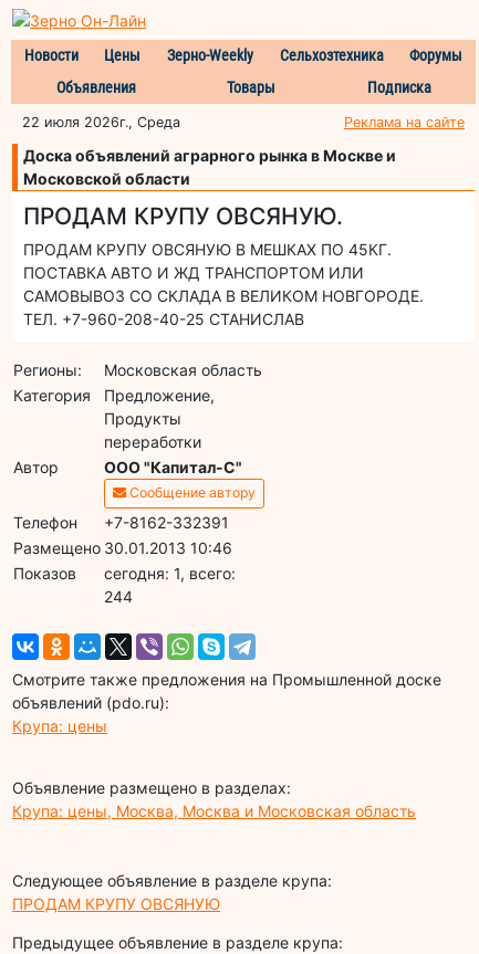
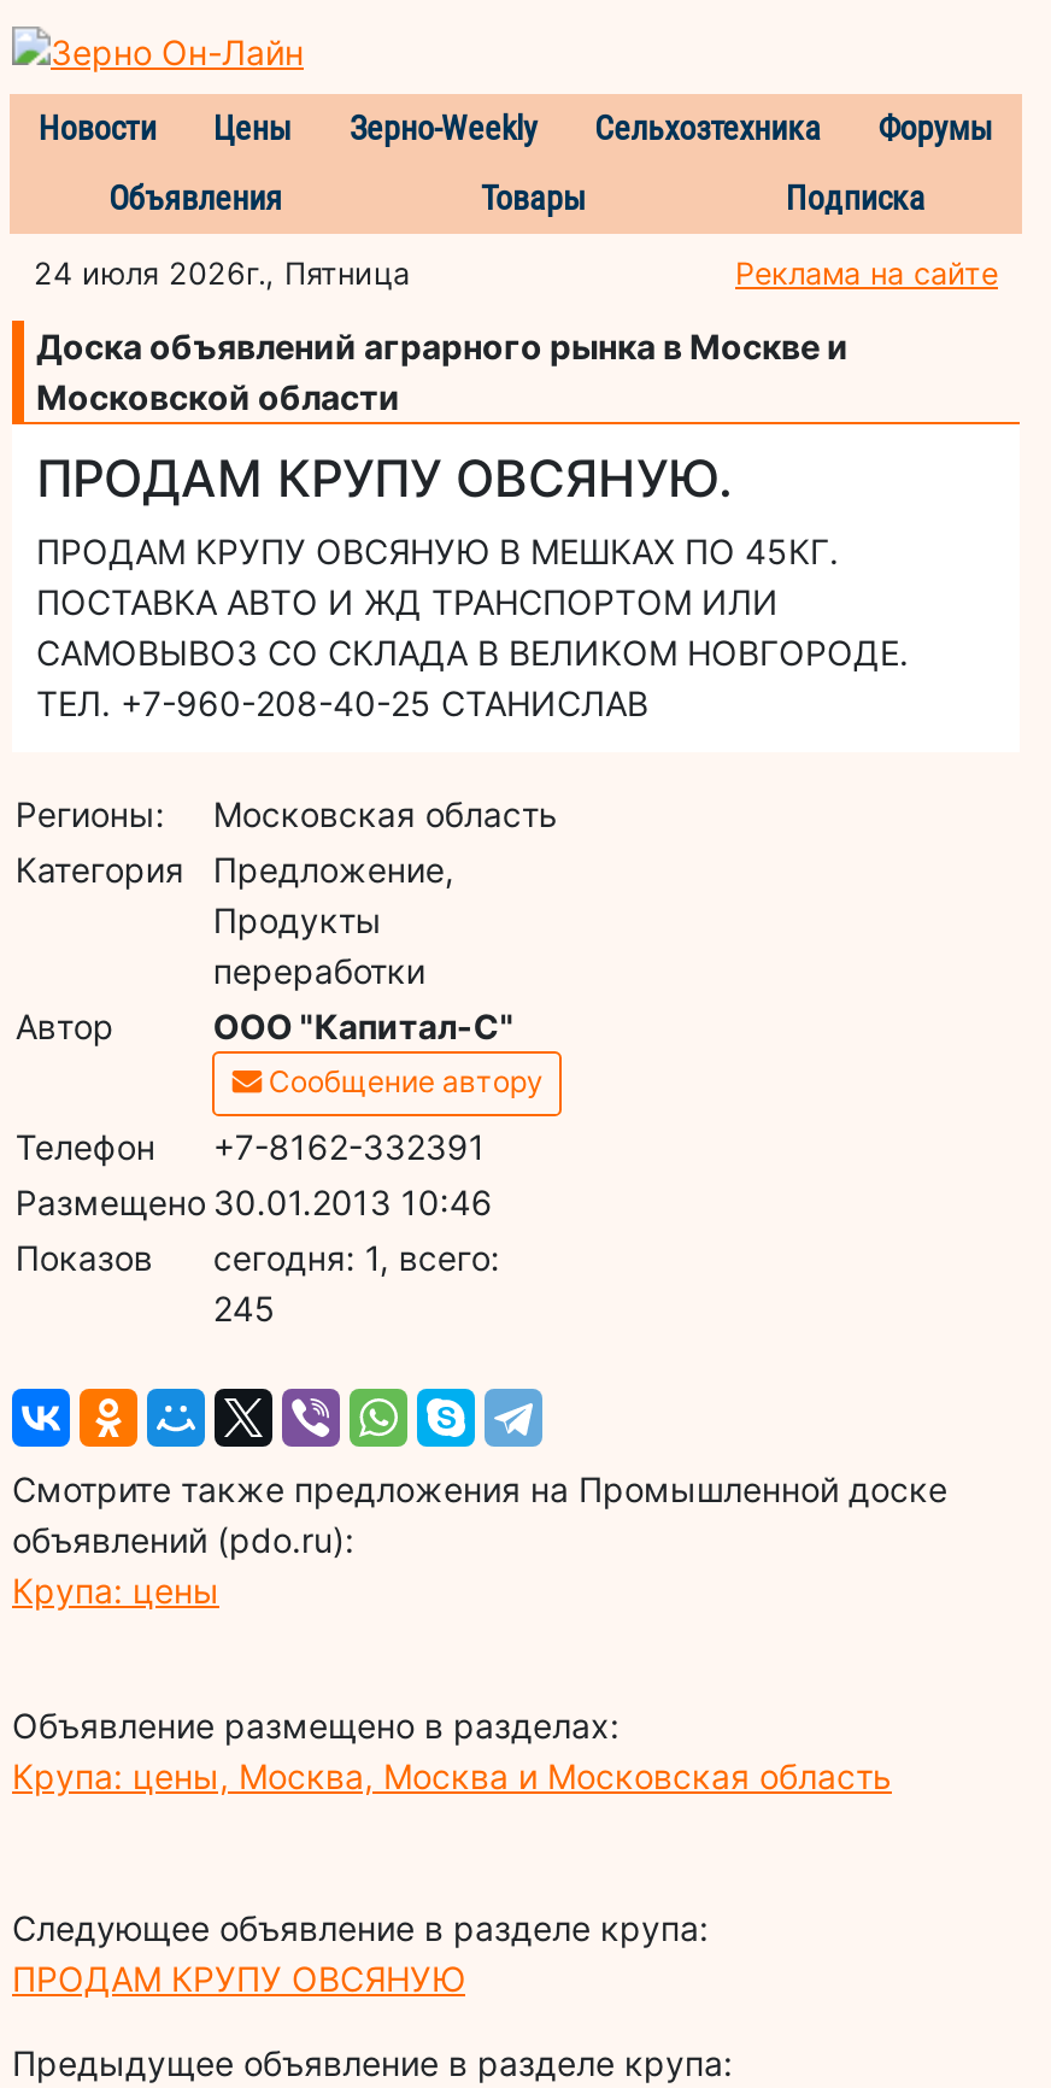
- 22 июля 2026г., Среда
+ 24 июля 2026г., Пятница

- 244
+ 245
